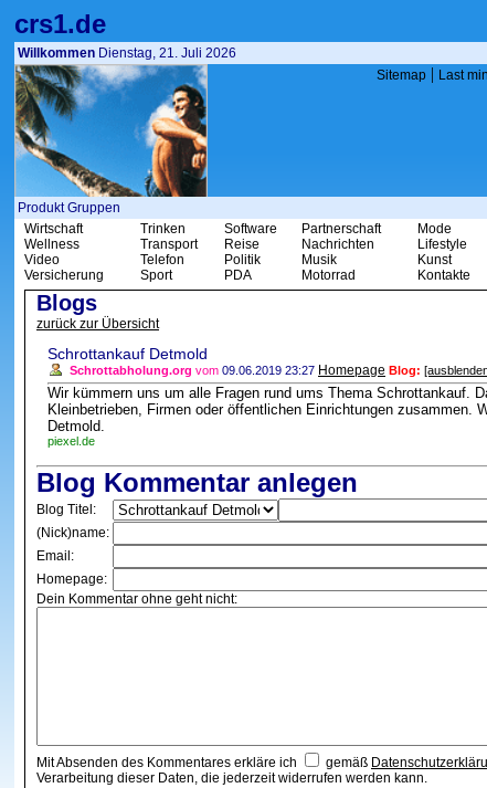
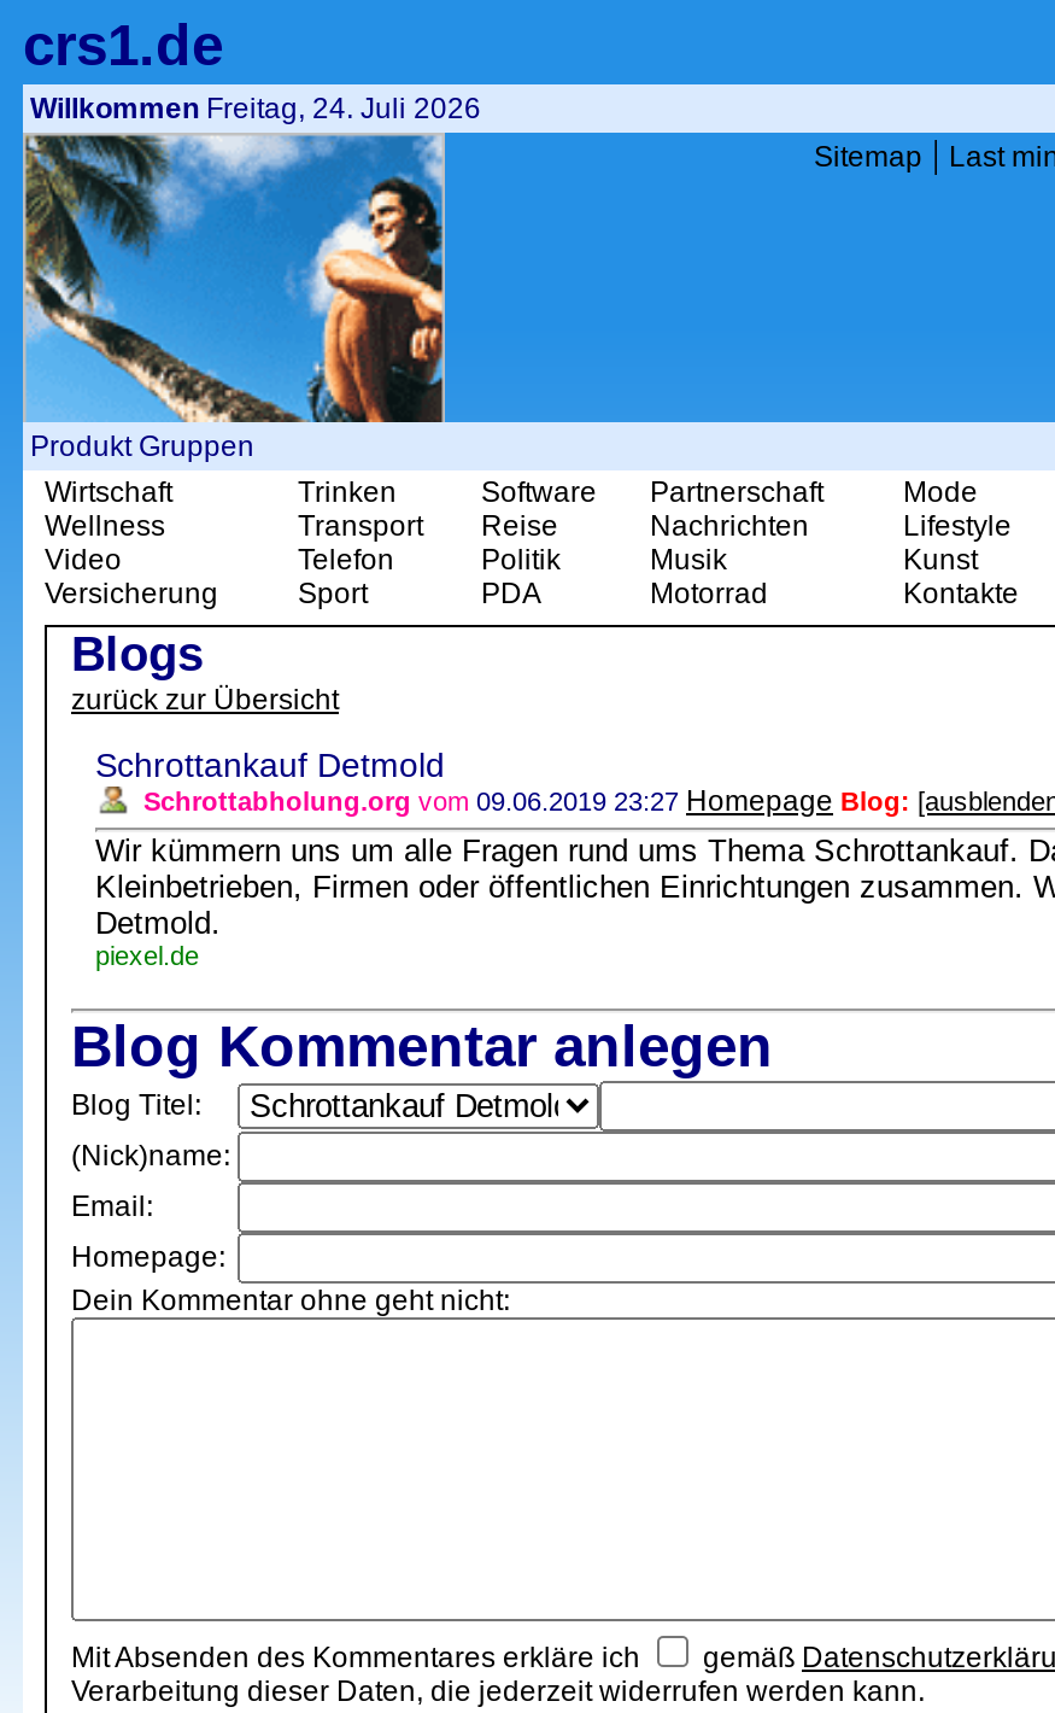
- Willkommen Dienstag, 21. Juli 2026
+ Willkommen Freitag, 24. Juli 2026
